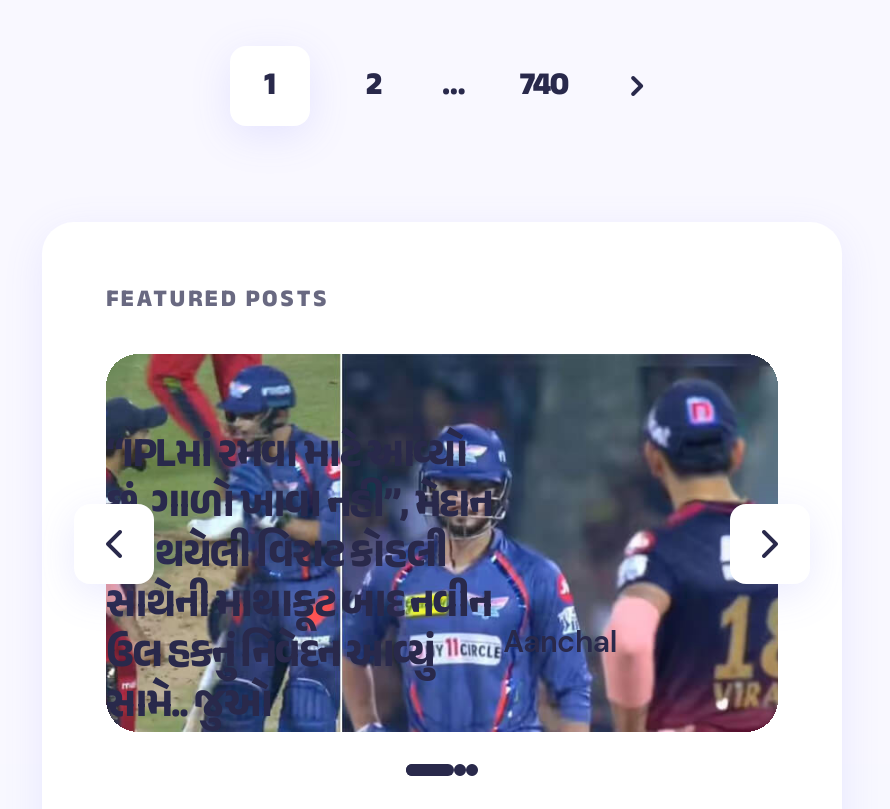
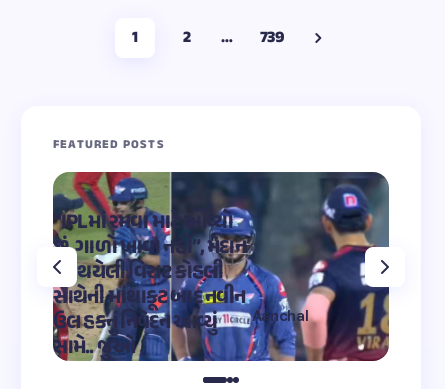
- 740
+ 739
